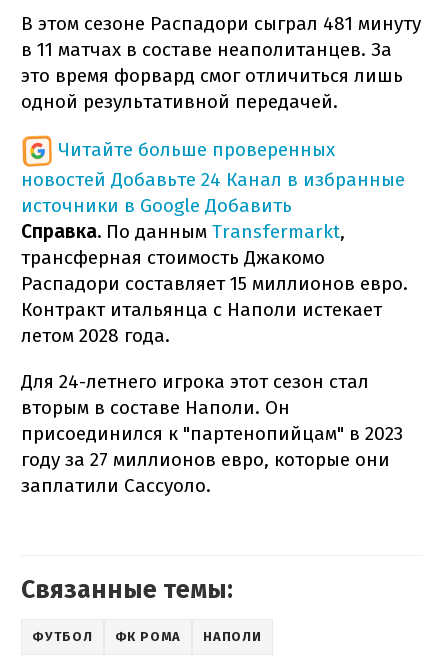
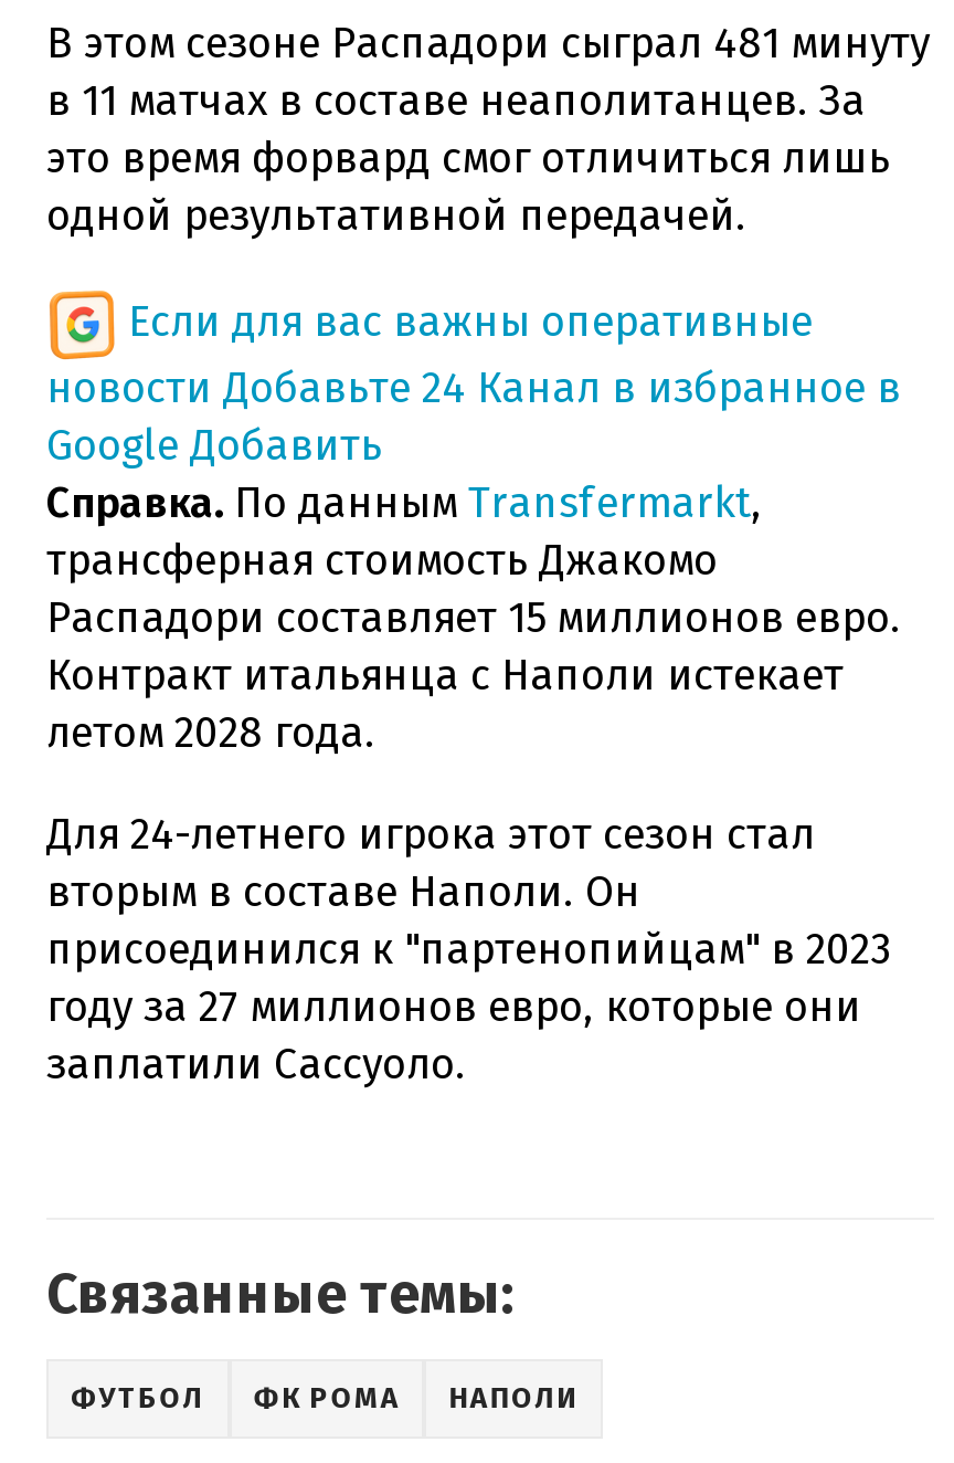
- Читайте больше проверенных
- новостей Добавьте 24 Канал в избранные
- источники в Google Добавить
+ Если для вас важны оперативные
+ новости Добавьте 24 Канал в избранное в
+ Google Добавить
